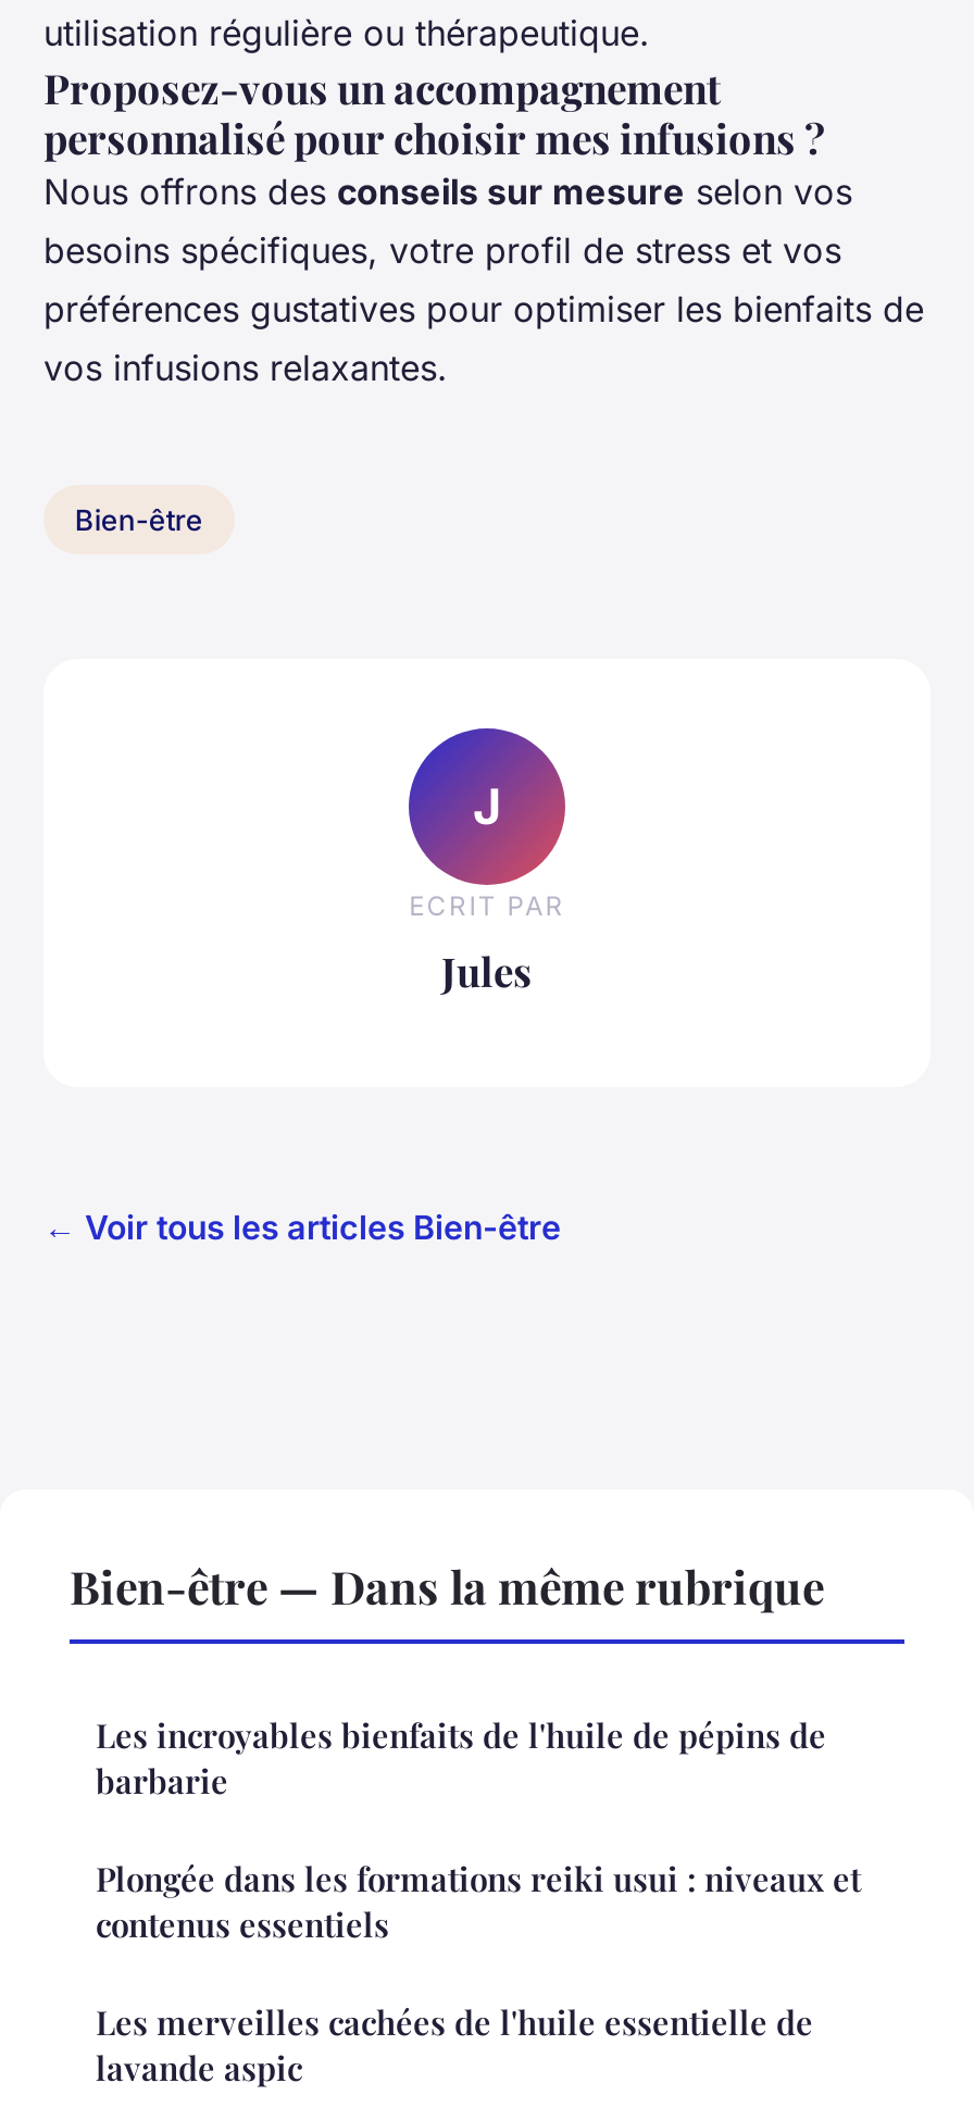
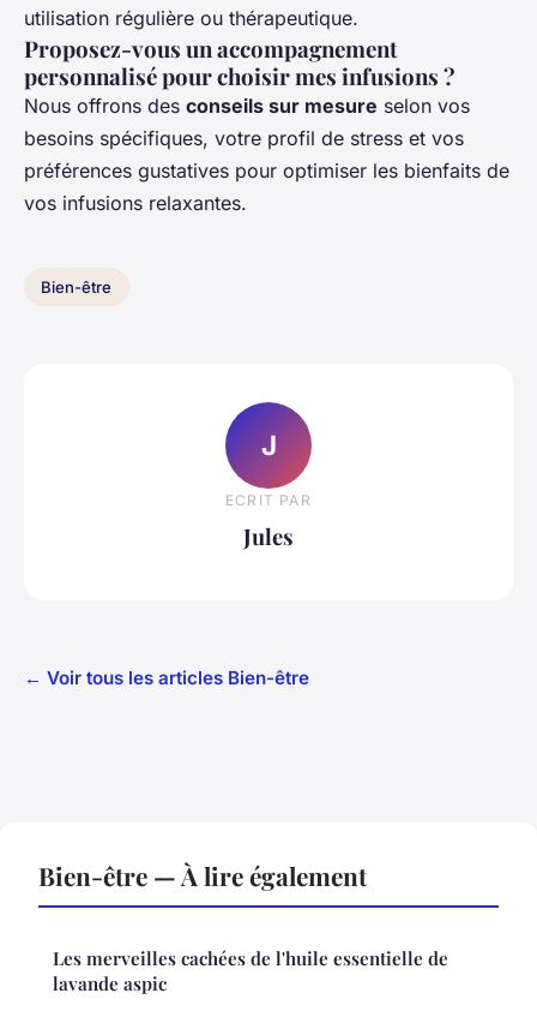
- Bien-être — Dans la même rubrique
- Les incroyables bienfaits de l'huile de pépins de
- barbarie
- Plongée dans les formations reiki usui : niveaux et
- contenus essentiels
+ Bien-être — À lire également
